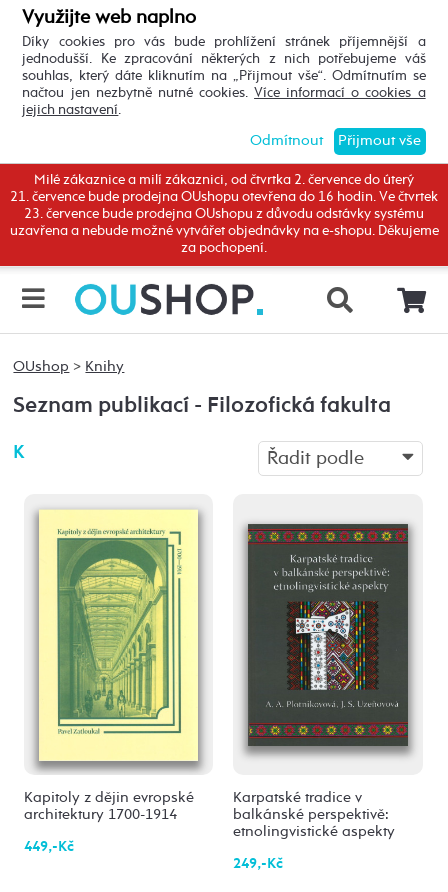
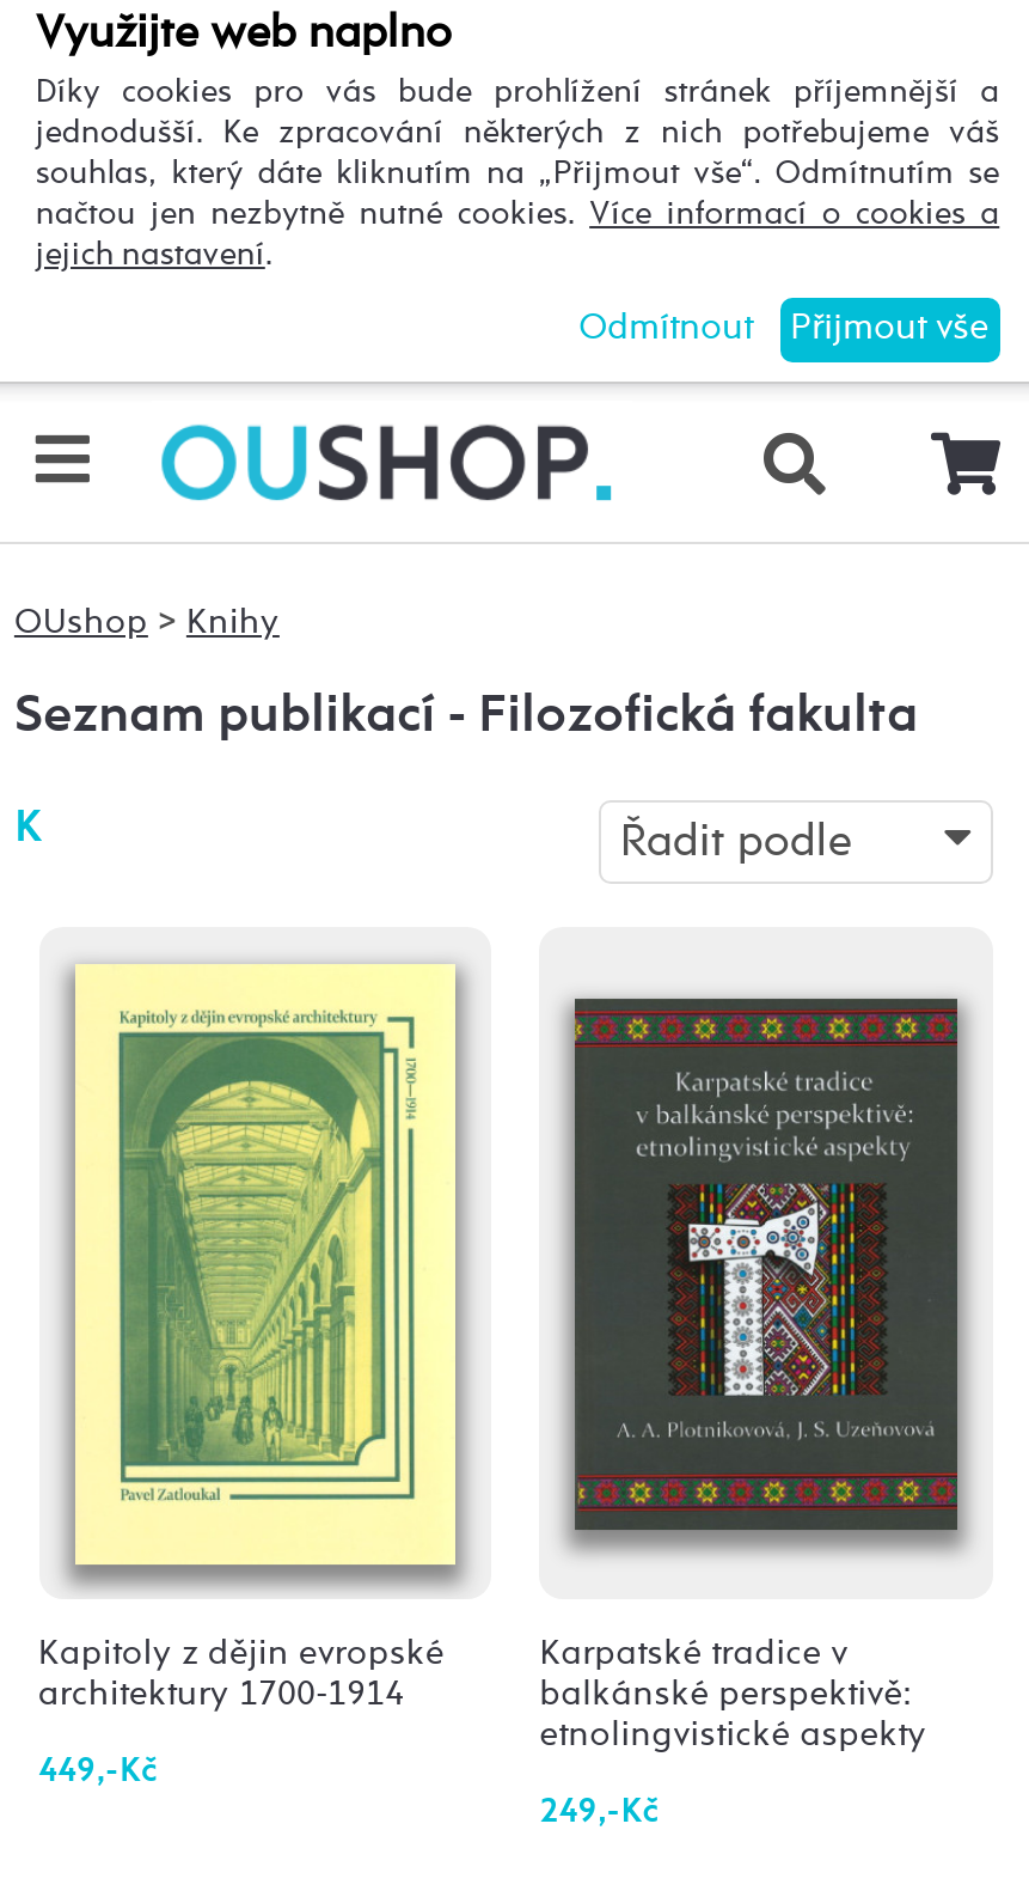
- Milé zákaznice a milí zákaznici, od čtvrtka 2. července do úterý
- 21. července bude prodejna OUshopu otevřena do 16 hodin. Ve čtvrtek
- 23. července bude prodejna OUshopu z důvodu odstávky systému
- uzavřena a nebude možné vytvářet objednávky na e-shopu. Děkujeme
- za pochopení.
